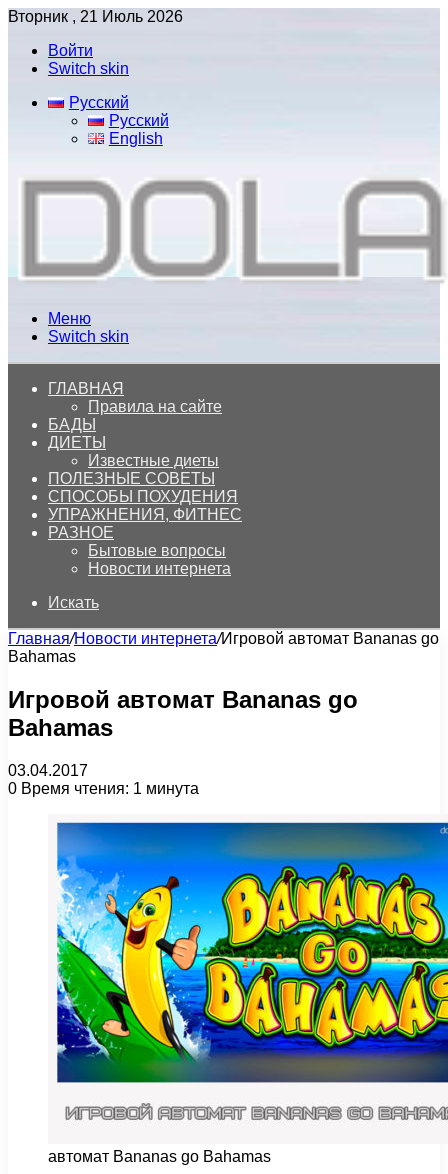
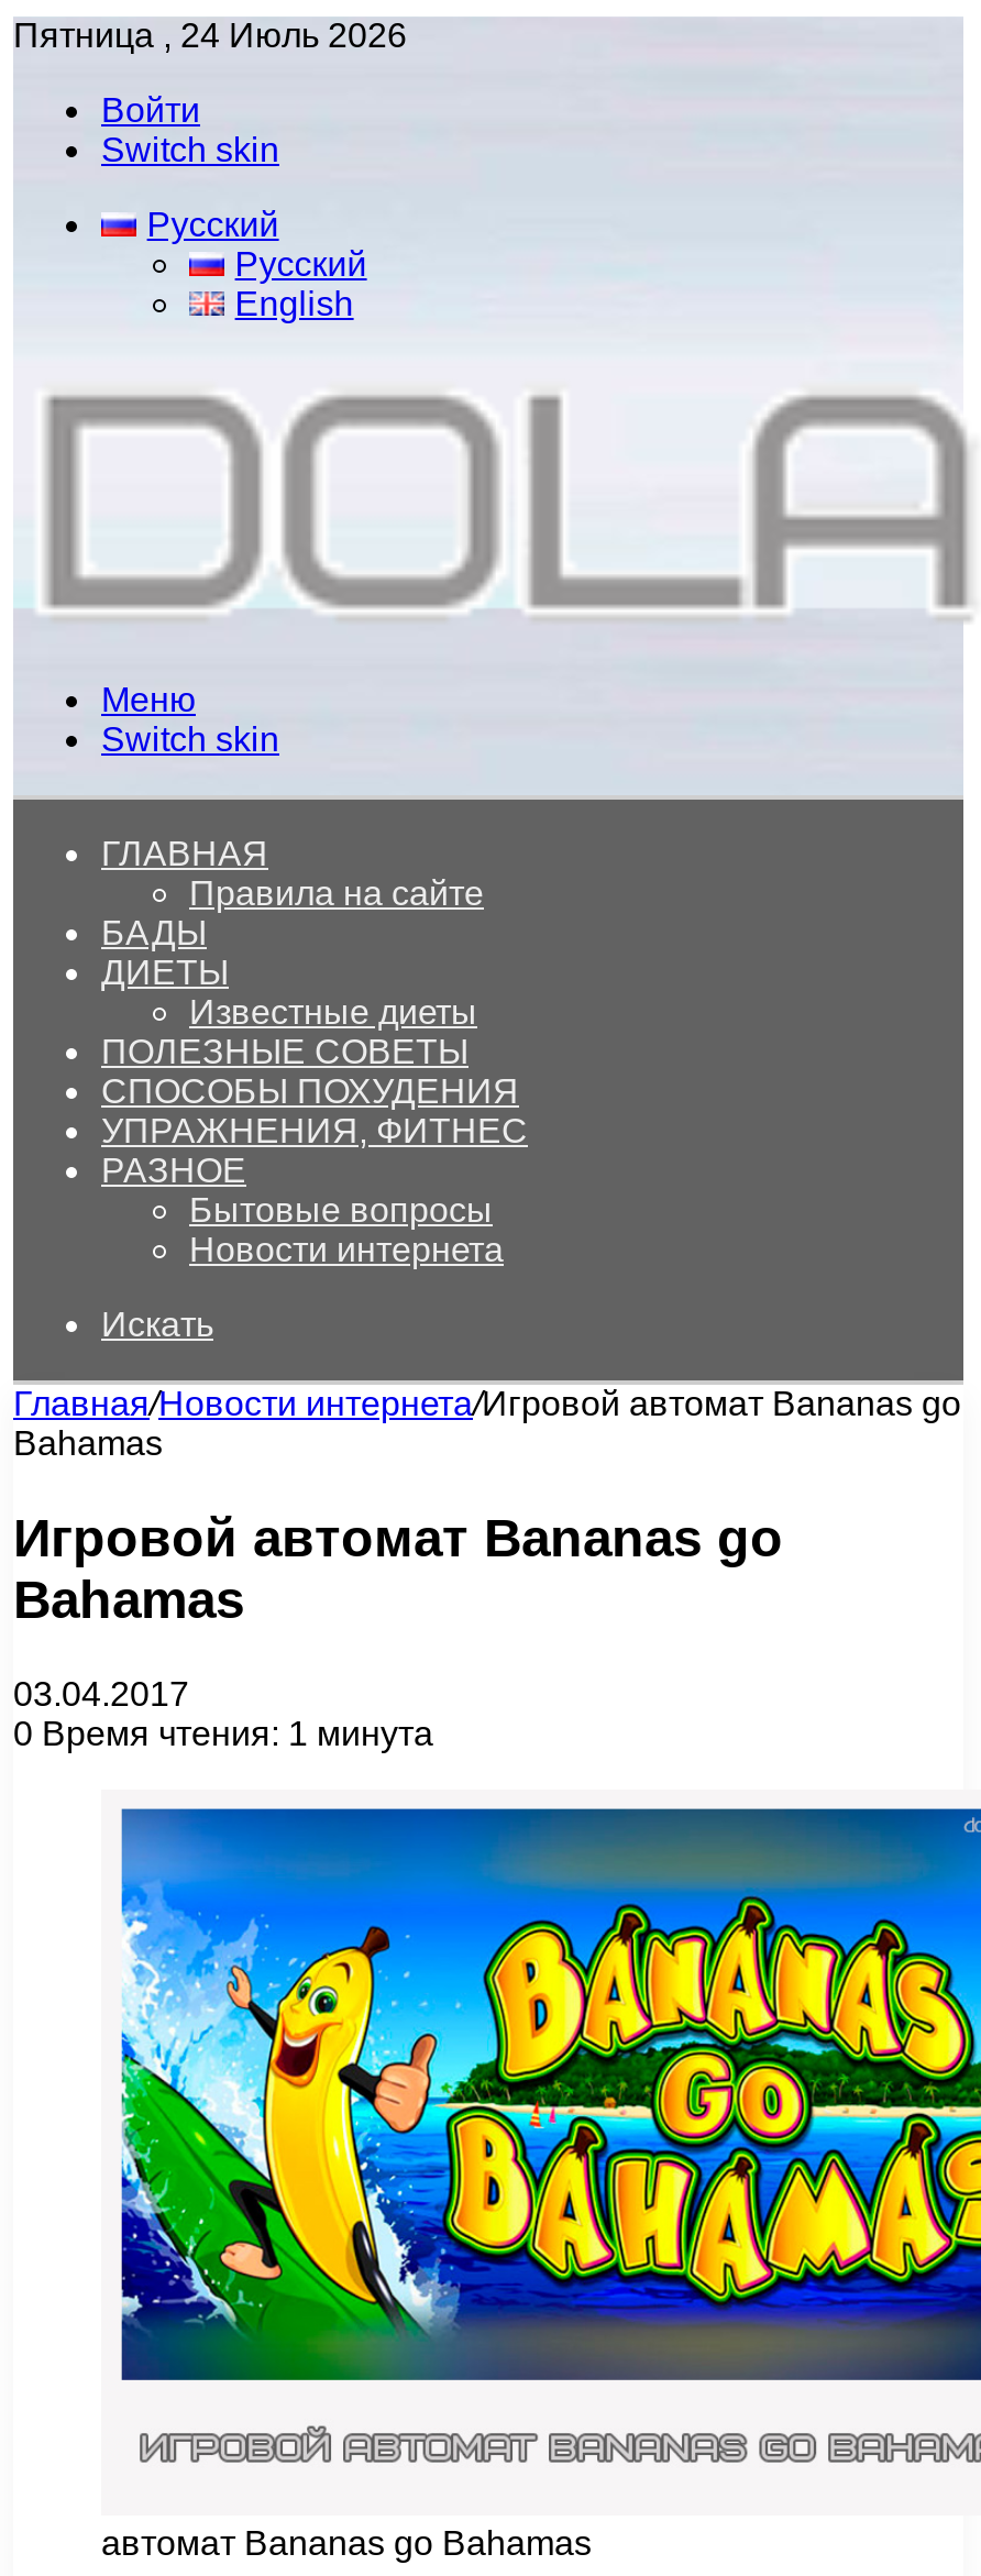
- Вторник , 21 Июль 2026
+ Пятница , 24 Июль 2026
